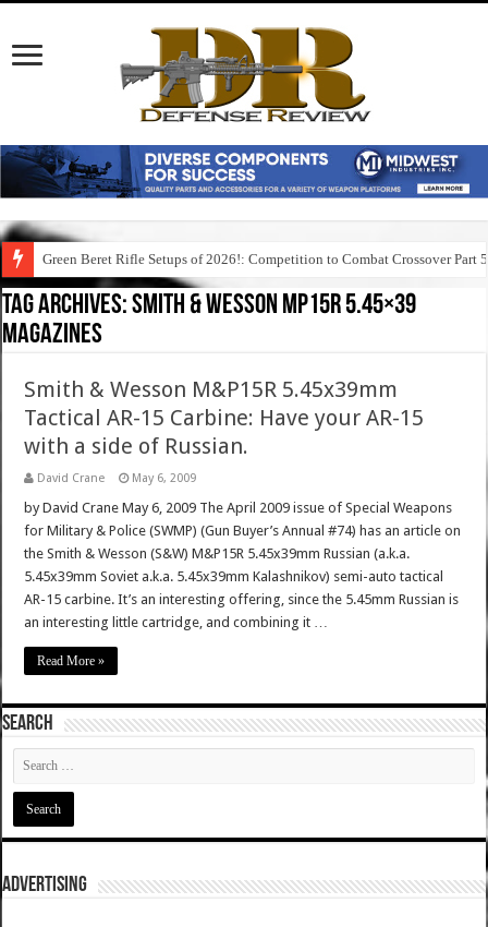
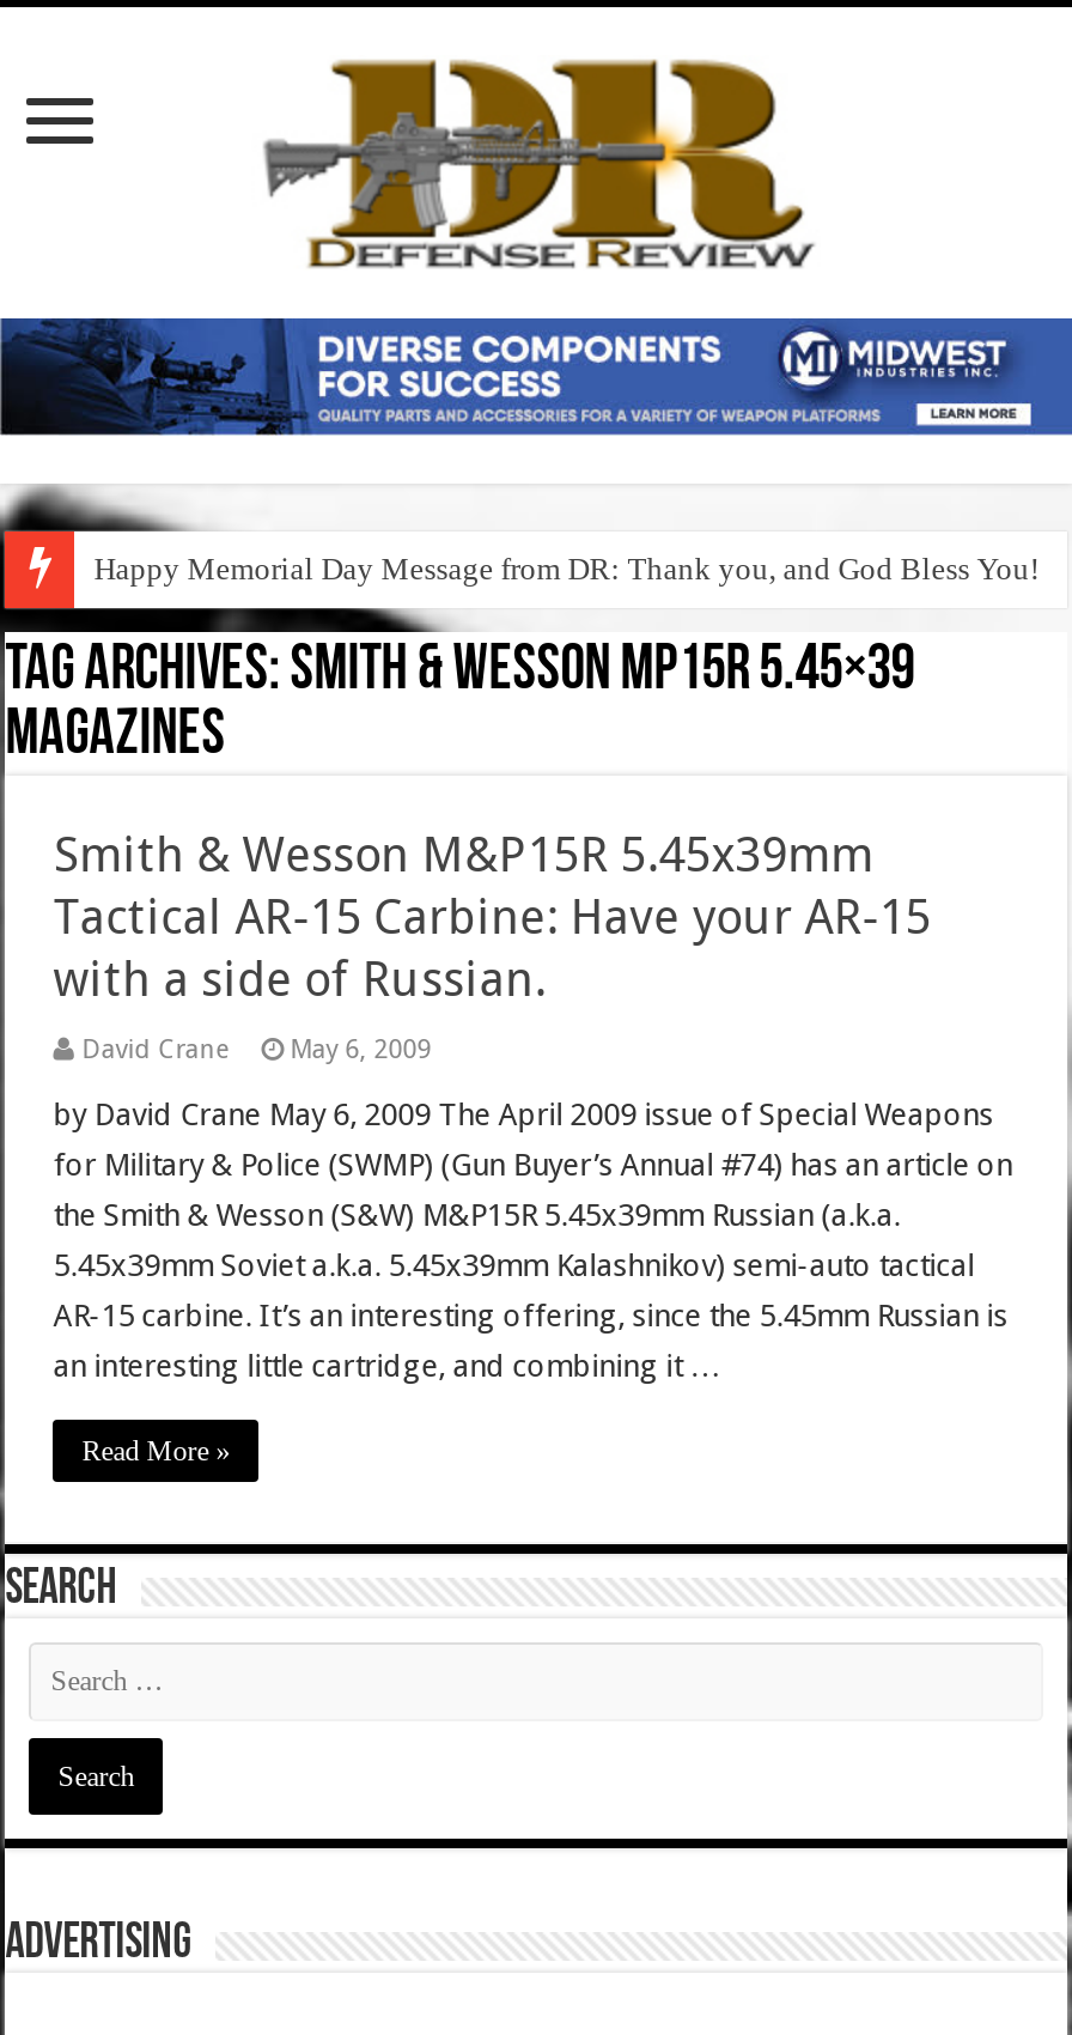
- Green Beret Rifle Setups of 2026!: Competition to Combat Crossover Part 5
+ Happy Memorial Day Message from DR: Thank you, and God Bless You!
